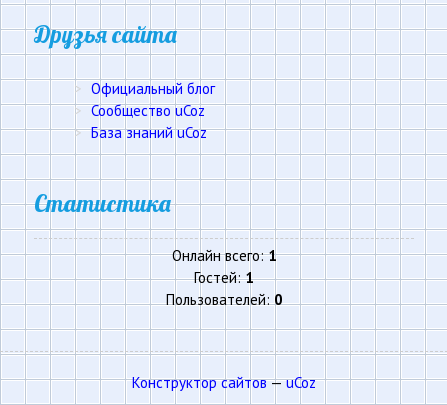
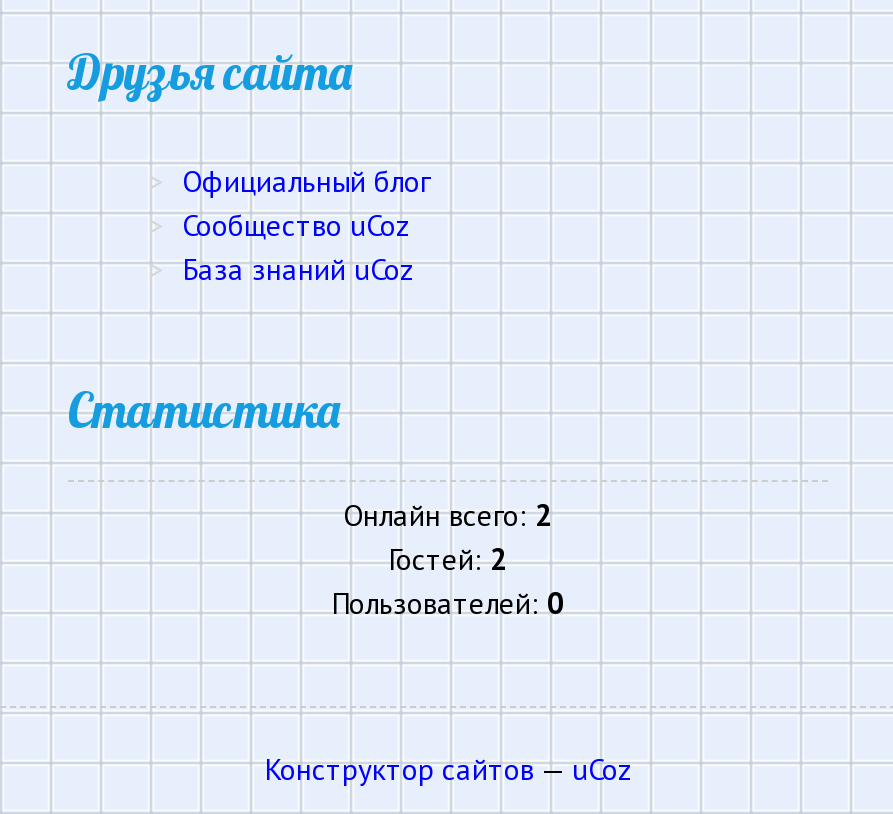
- Онлайн всего: 1
+ Онлайн всего: 2

- Гостей: 1
+ Гостей: 2
